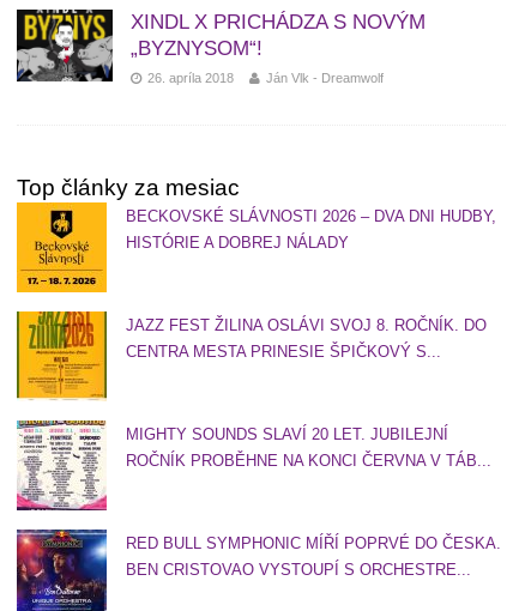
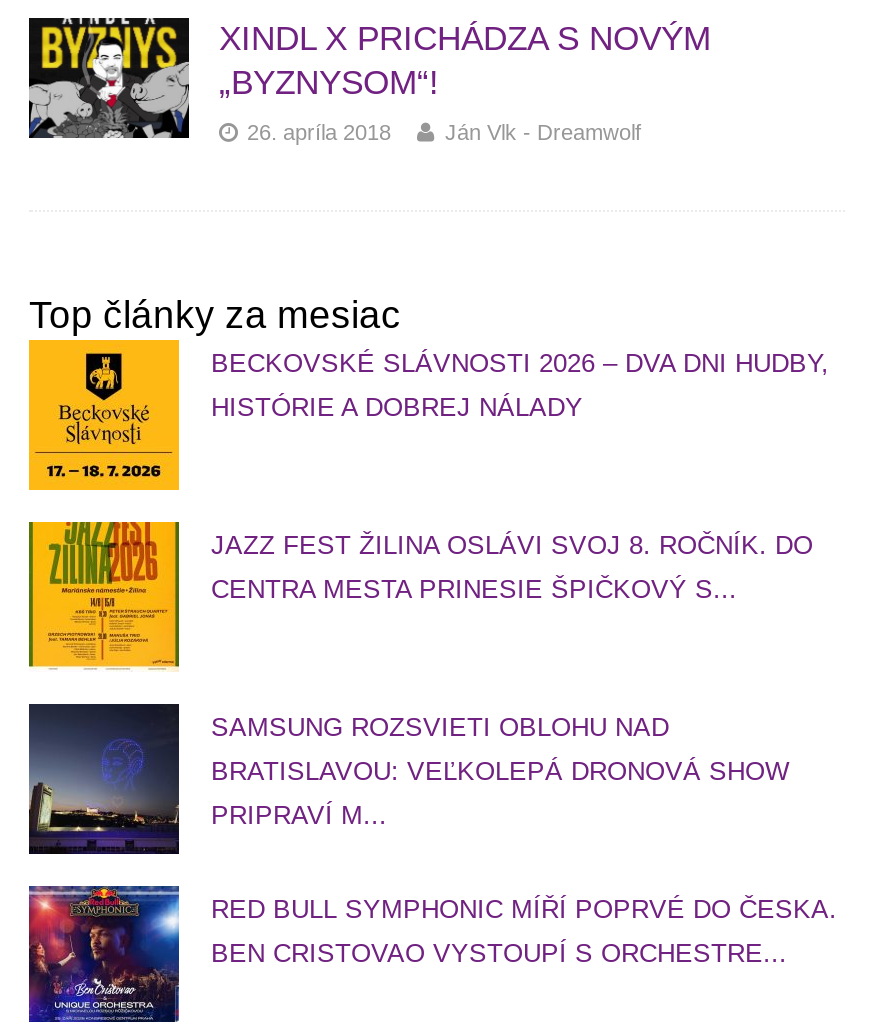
- [image]
- MIGHTY SOUNDS SLAVÍ 20 LET. JUBILEJNÍ
- ROČNÍK PROBĚHNE NA KONCI ČERVNA V TÁB...
+ [image]
+ SAMSUNG ROZSVIETI OBLOHU NAD
+ BRATISLAVOU: VEĽKOLEPÁ DRONOVÁ SHOW
+ PRIPRAVÍ M...
